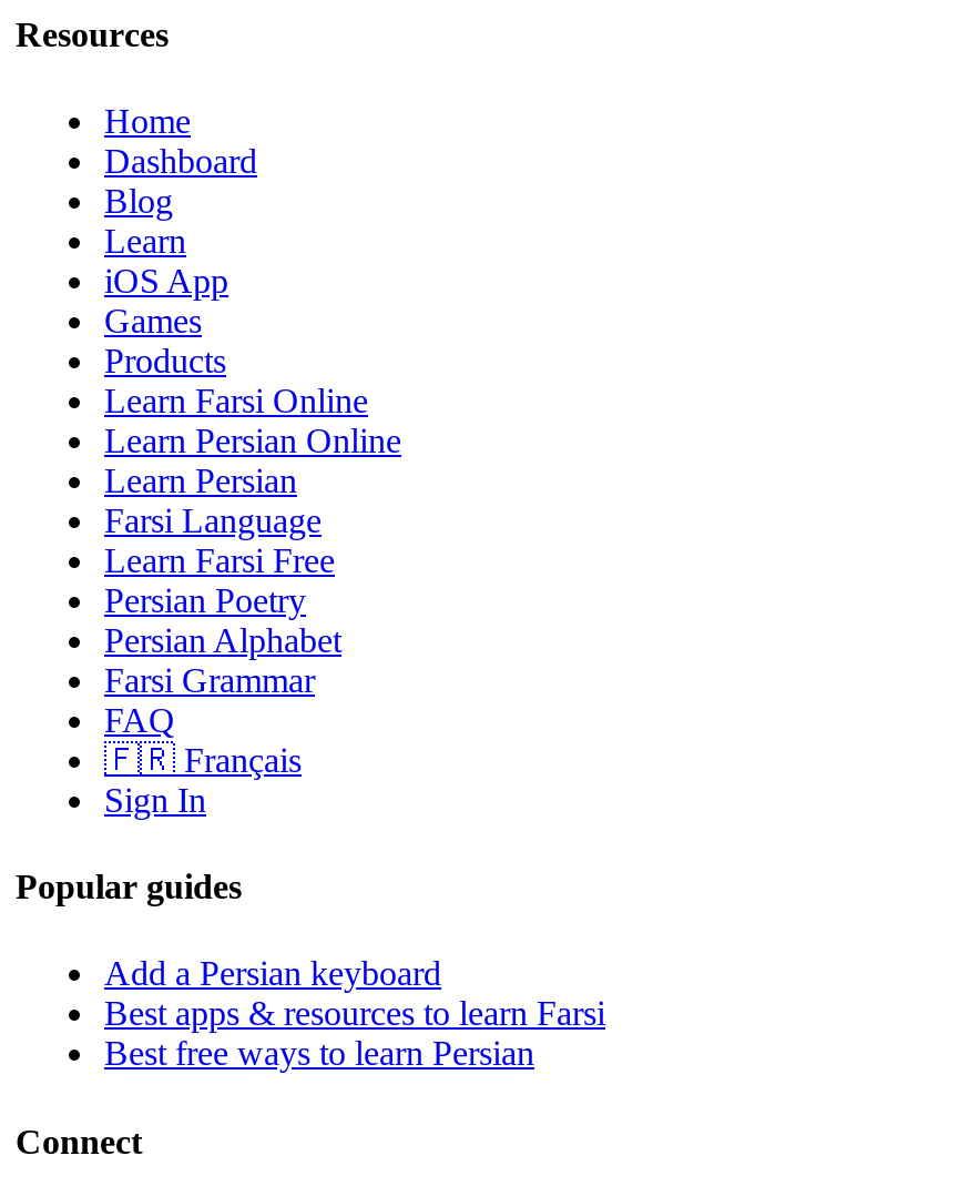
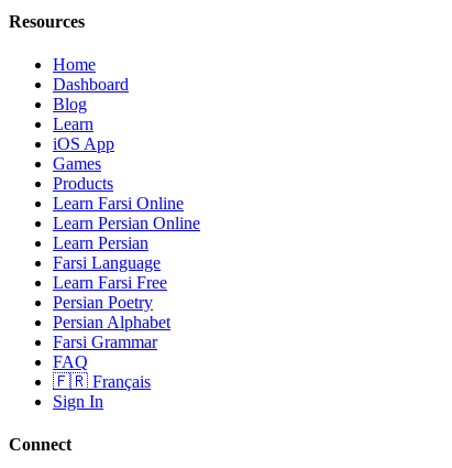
- Popular guides
- Add a Persian keyboard
- Best apps & resources to learn Farsi
- Best free ways to learn Persian
